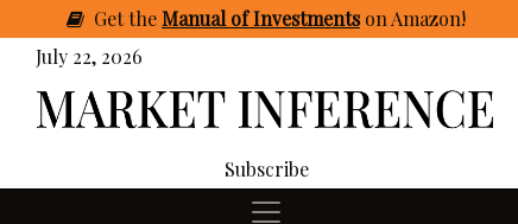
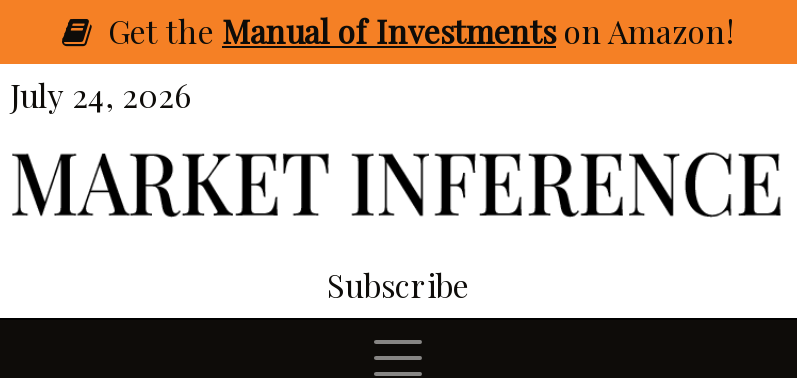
- July 22, 2026
+ July 24, 2026
